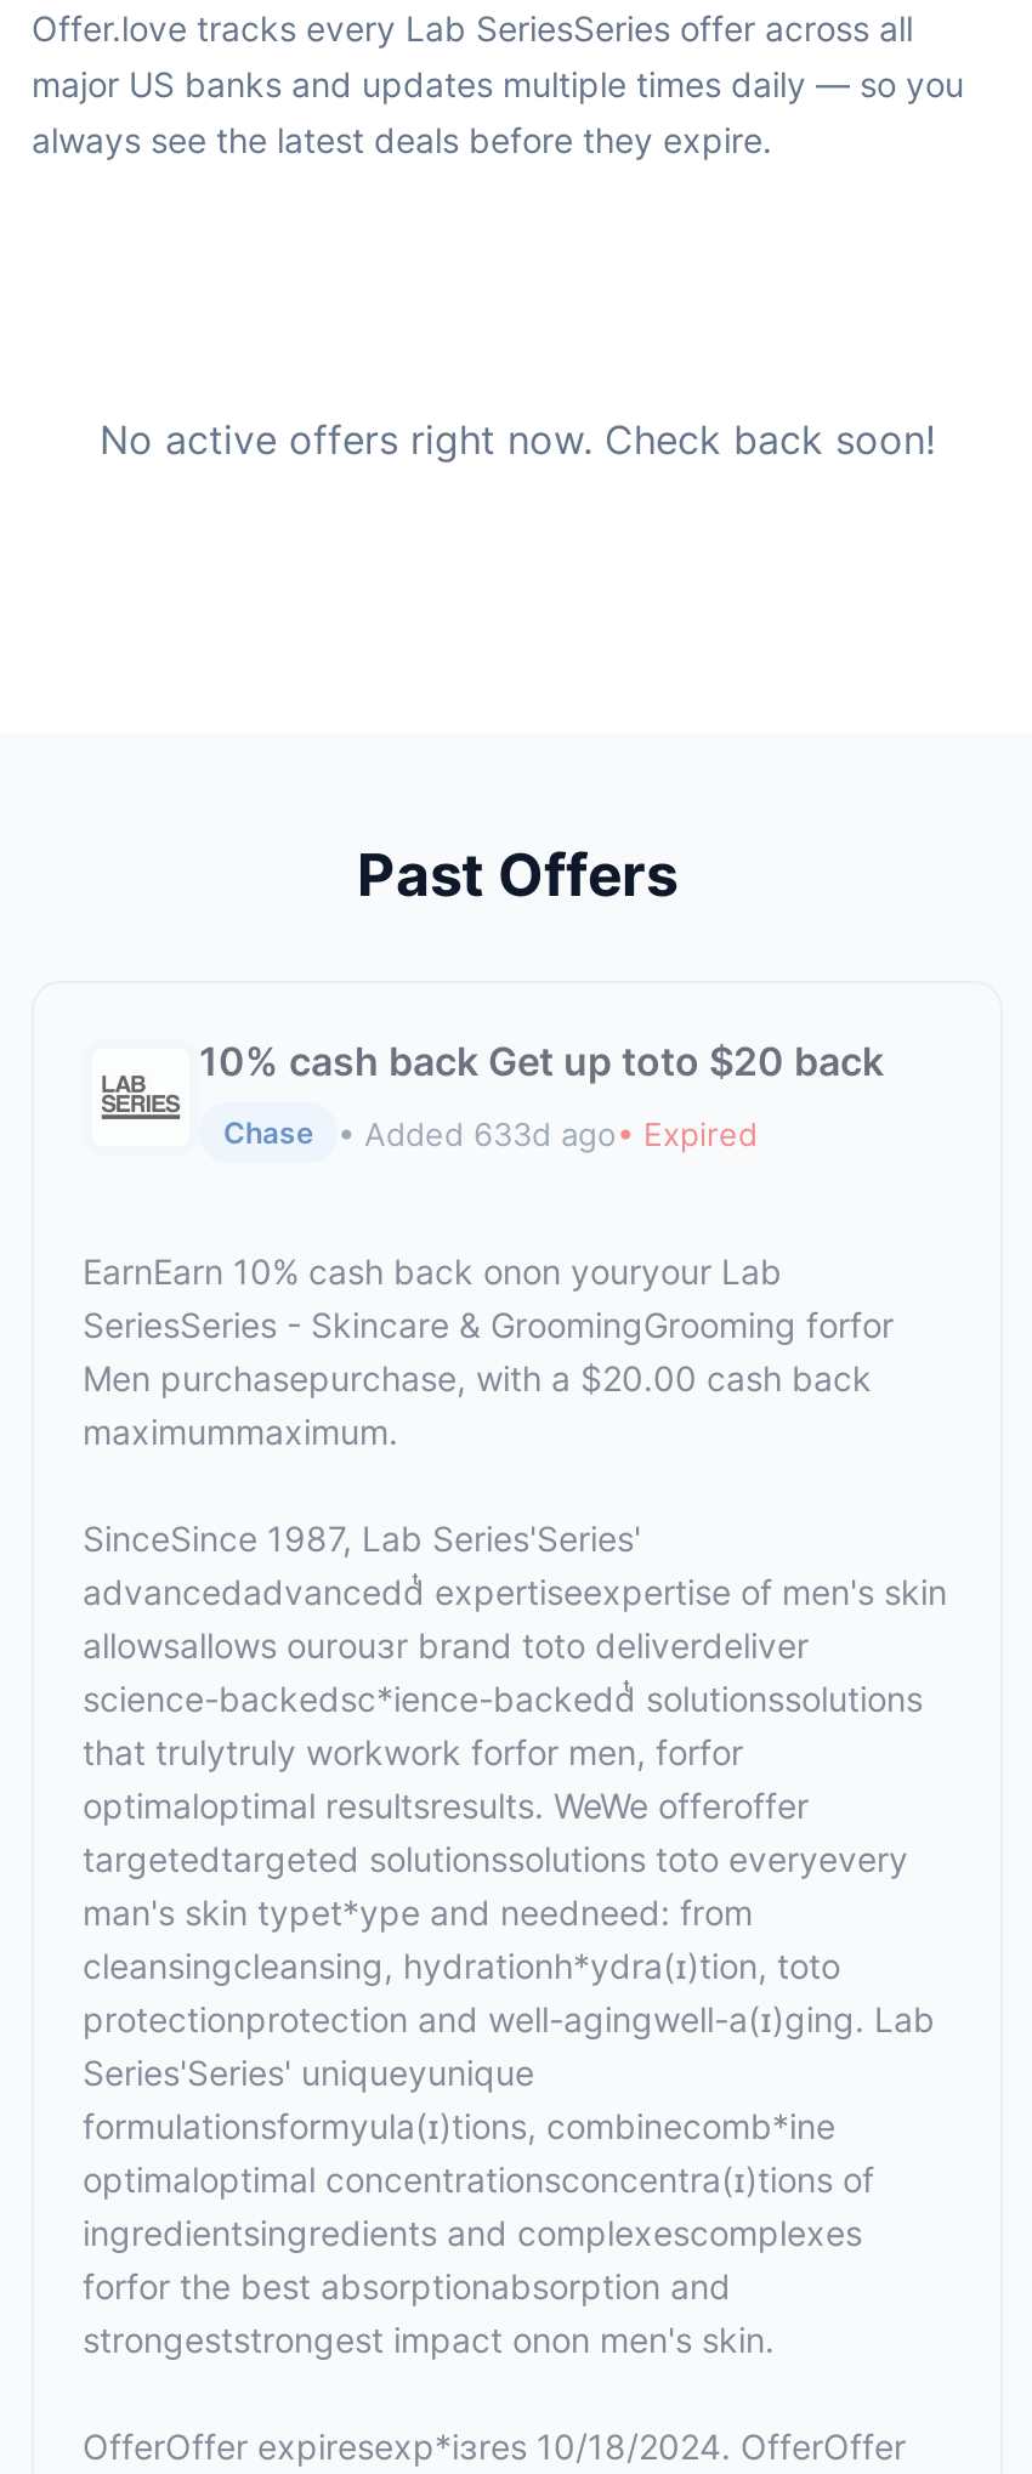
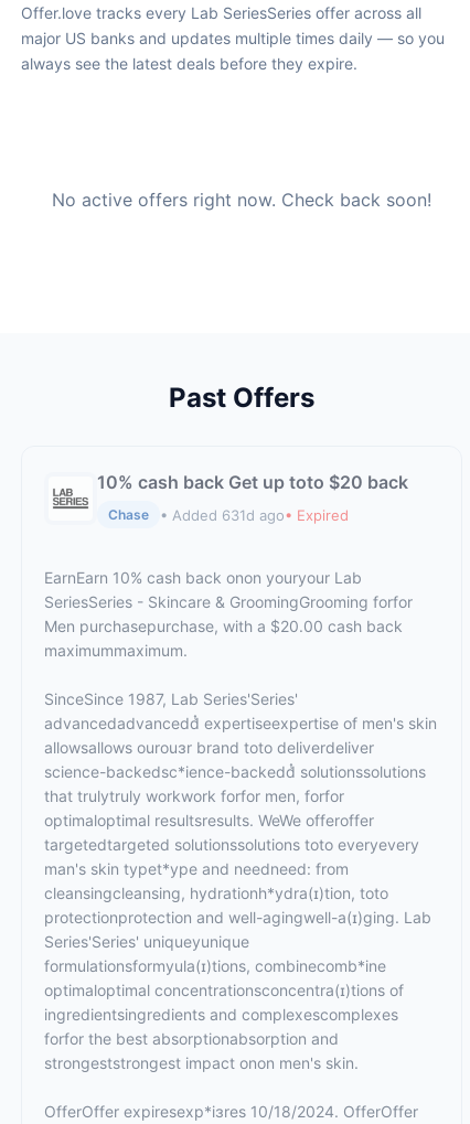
- • Added 633d ago• Expired
+ • Added 631d ago• Expired
